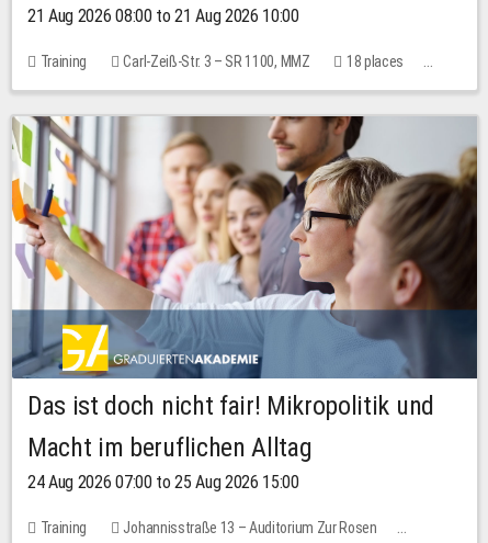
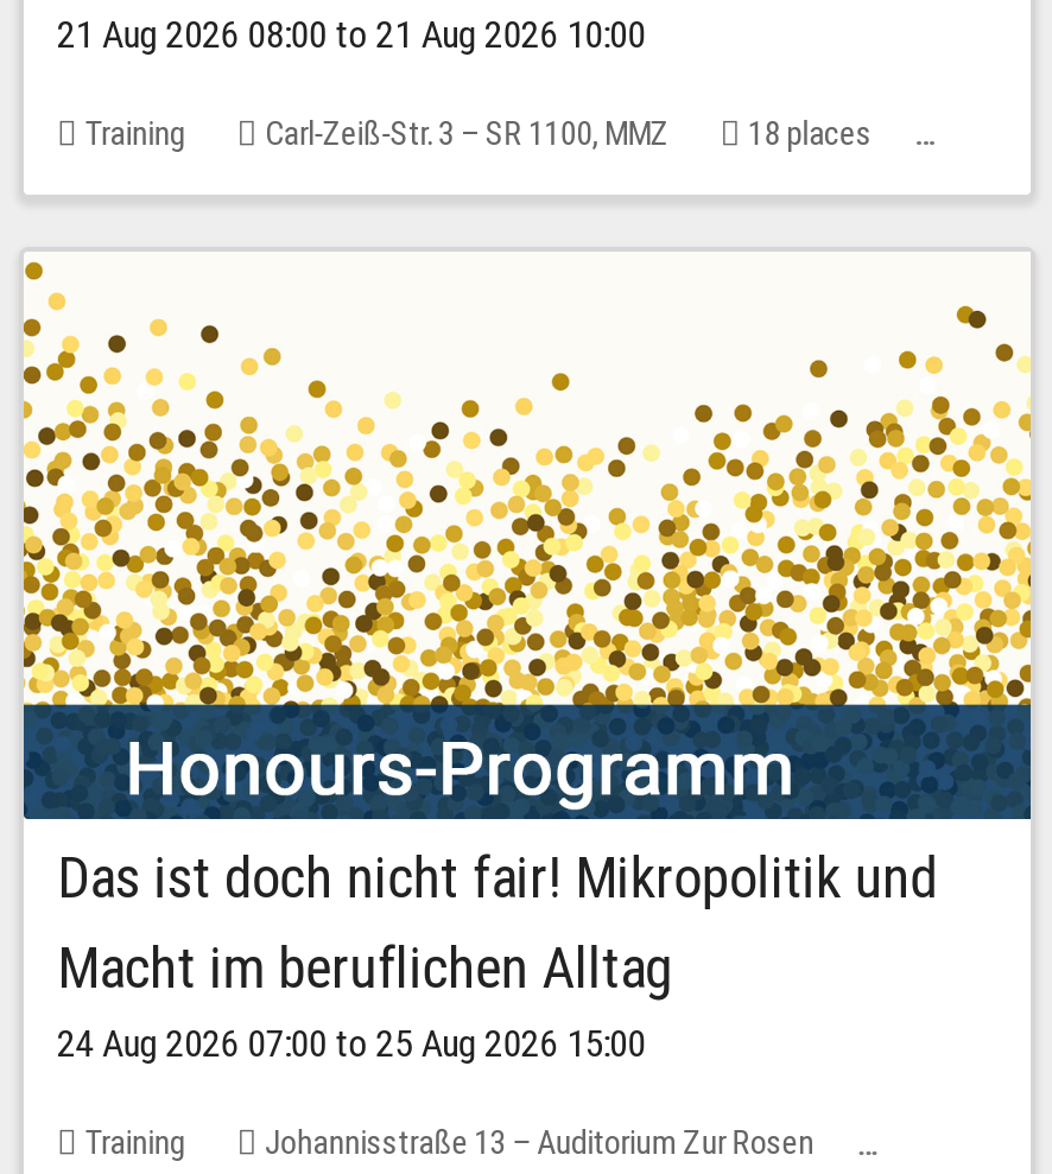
- [image]
+ [image]
